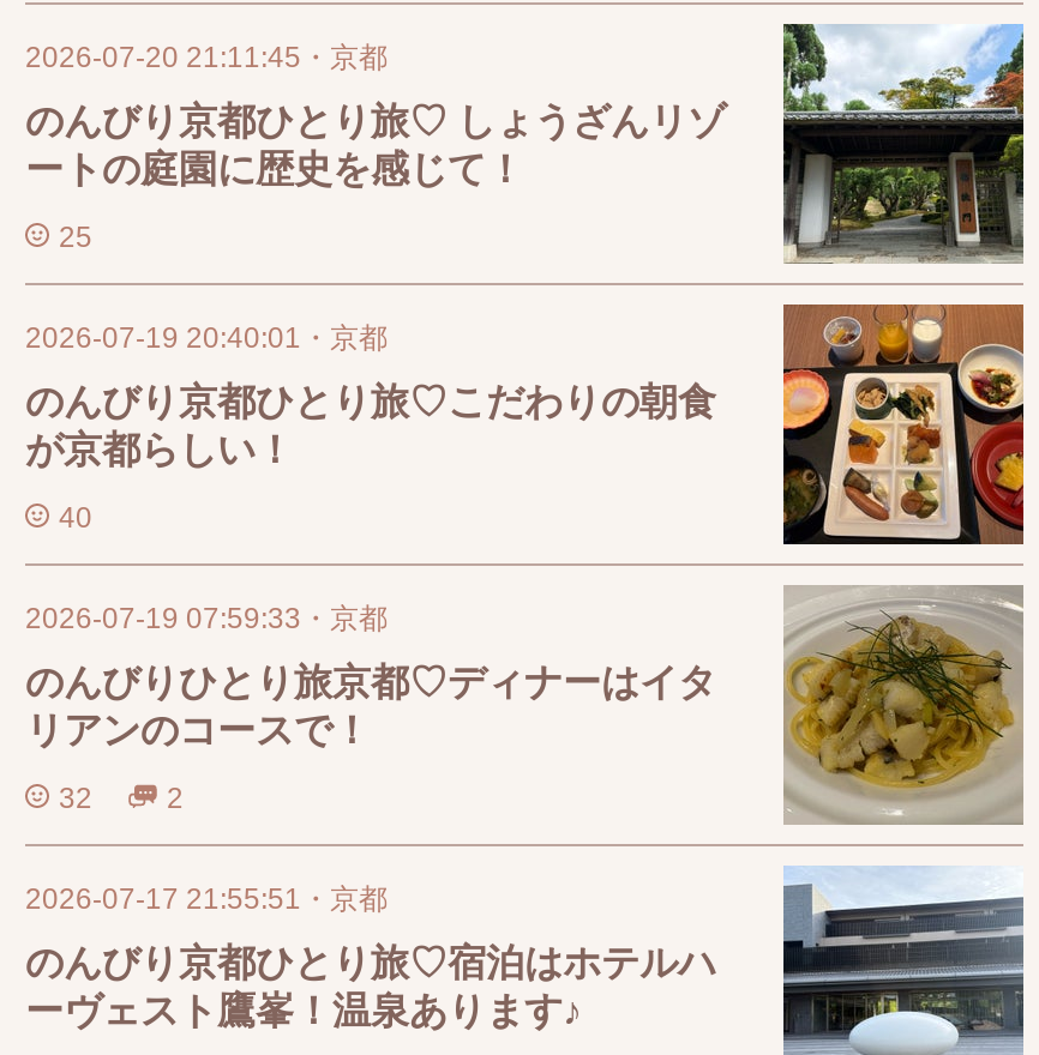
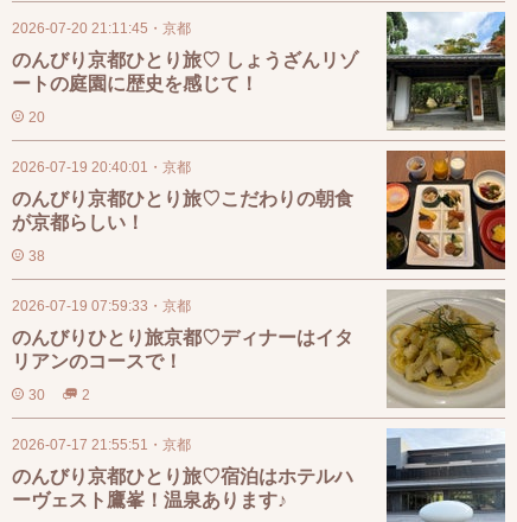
- 25
+ 20

- 40
+ 38

- 32
+ 30
